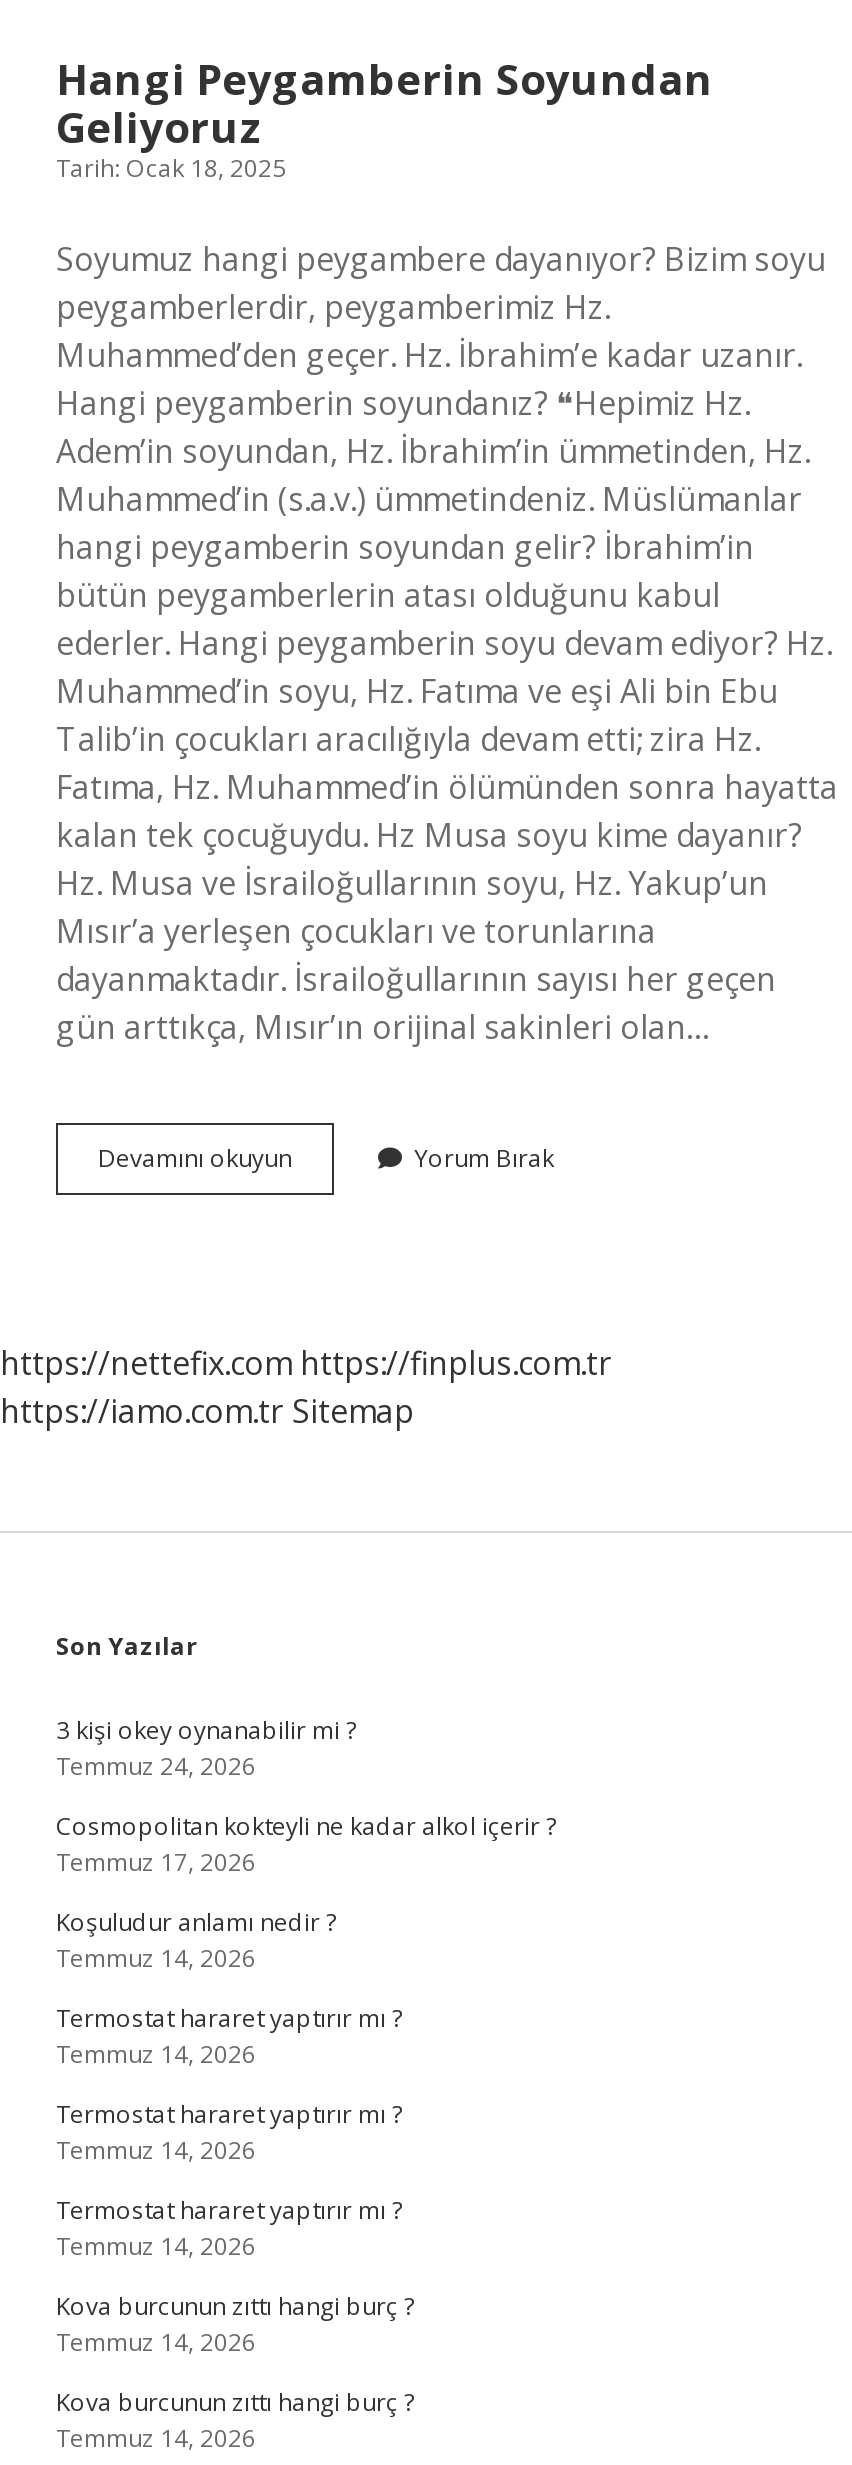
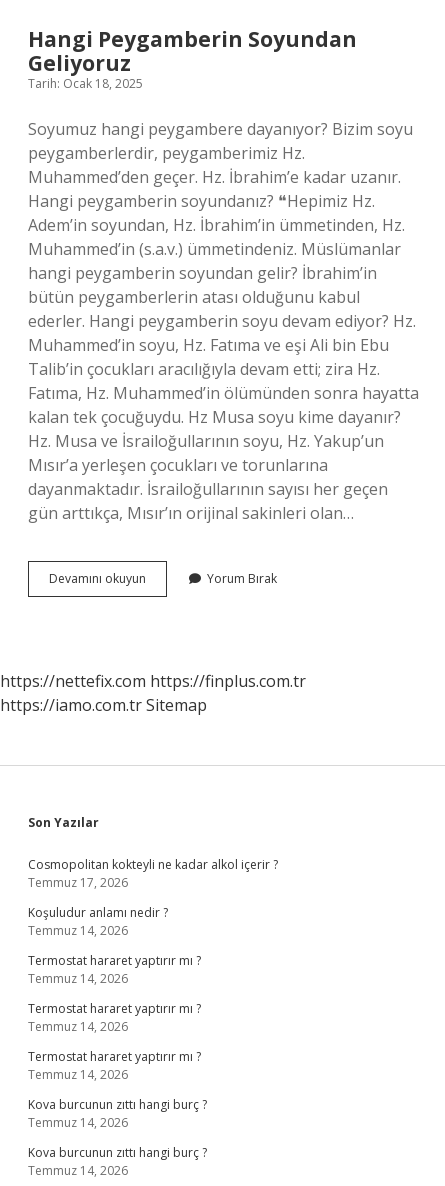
- 3 kişi okey oynanabilir mi ?
- Temmuz 24, 2026
